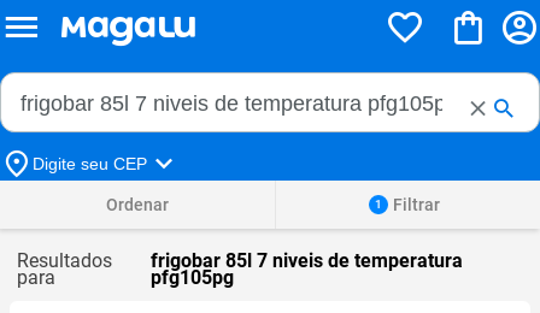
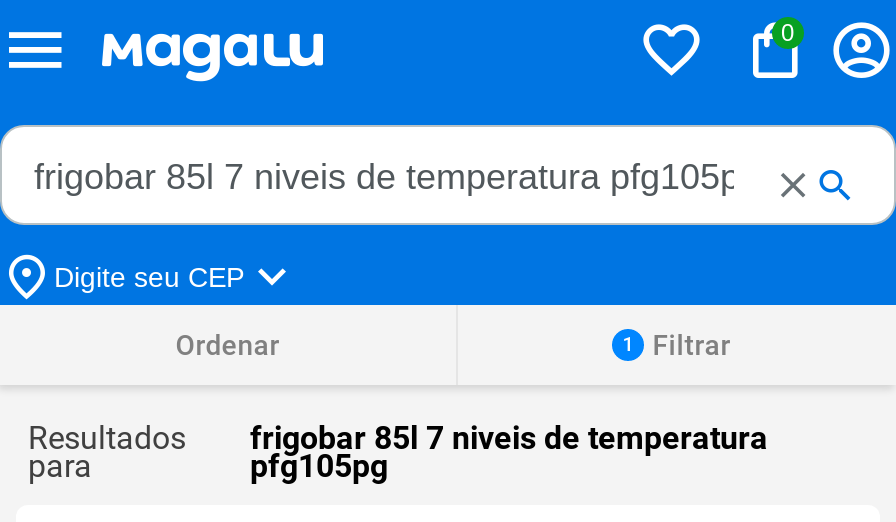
+ 0
